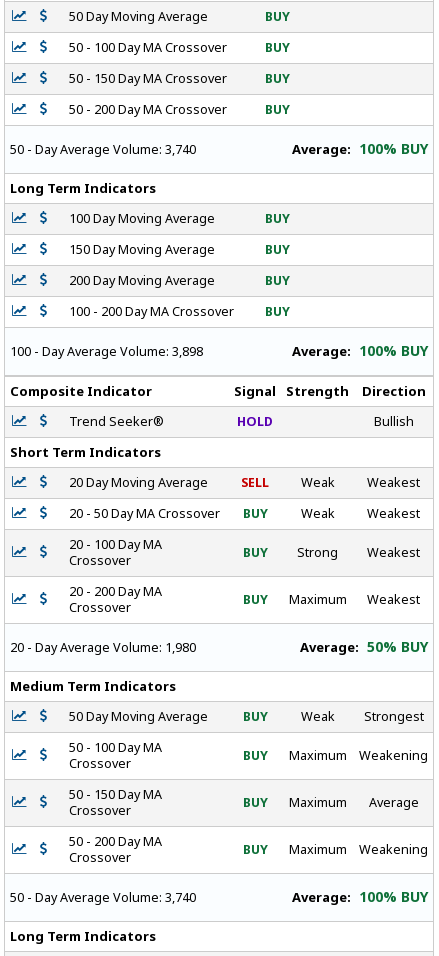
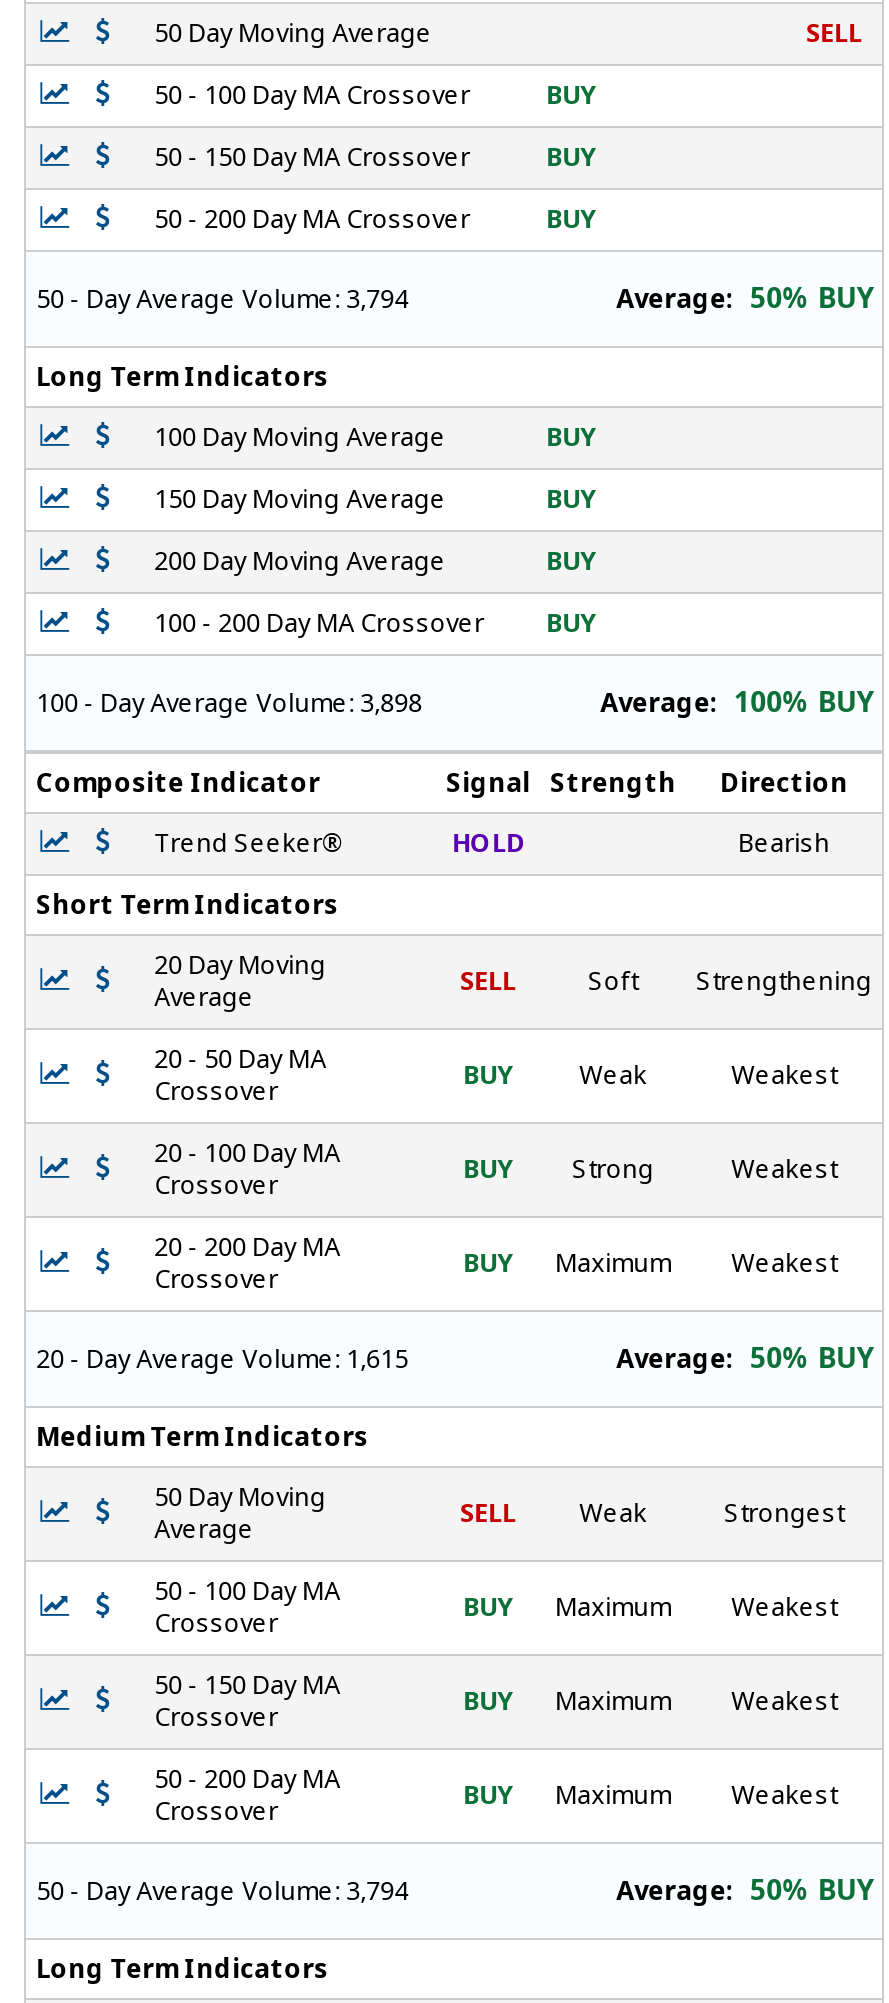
- BUY
+ SELL

- 50 - Day Average Volume: 3,740
+ 50 - Day Average Volume: 3,794

- Average: 100% BUY
+ Average: 50% BUY

- Bullish
+ Bearish

- Weak
- Weakest
+ Soft
+ Strengthening

- 20 - Day Average Volume: 1,980
+ 20 - Day Average Volume: 1,615

- 50 Day Moving Average
- BUY
+ 50 Day Moving
+ Average
+ SELL

- Weakening
+ Weakest

- Average
+ Weakest

- Weakening
+ Weakest

- 50 - Day Average Volume: 3,740
- Average: 100% BUY
+ 50 - Day Average Volume: 3,794
+ Average: 50% BUY
